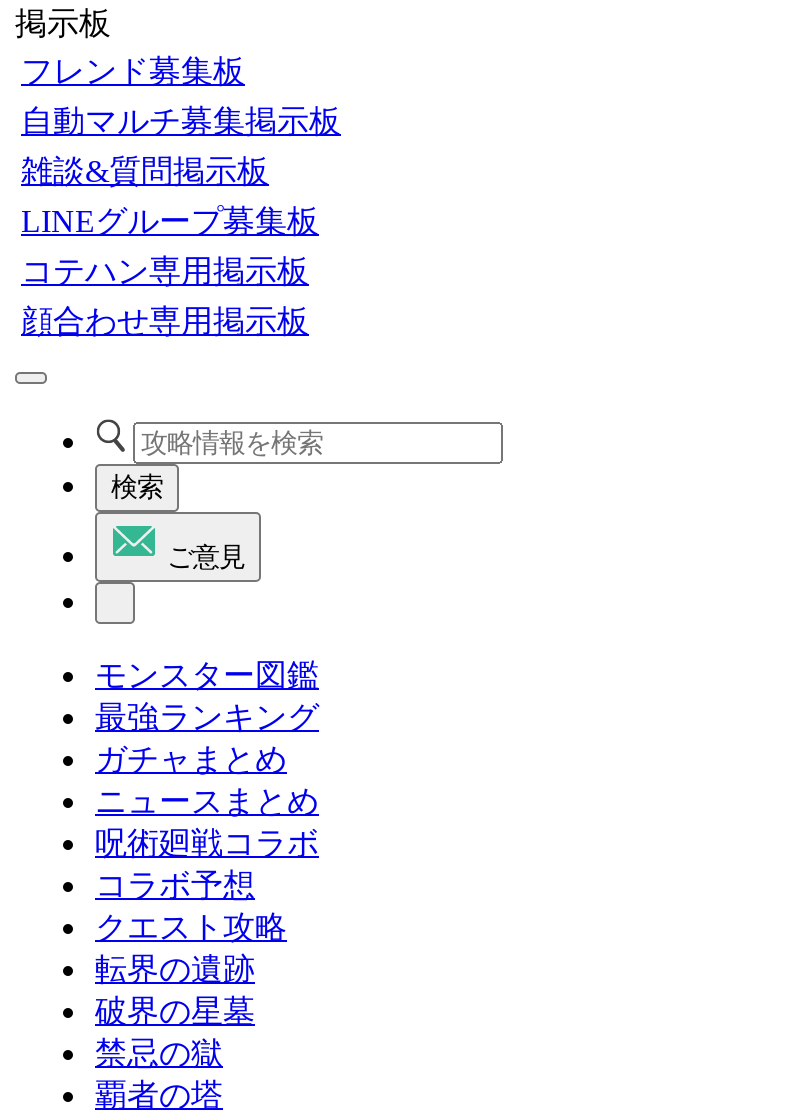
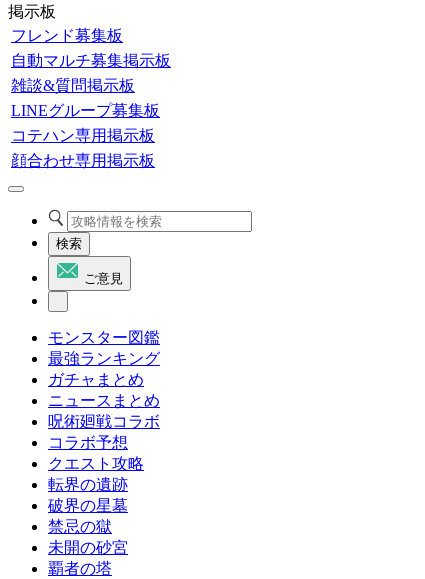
+ 未開の砂宮
